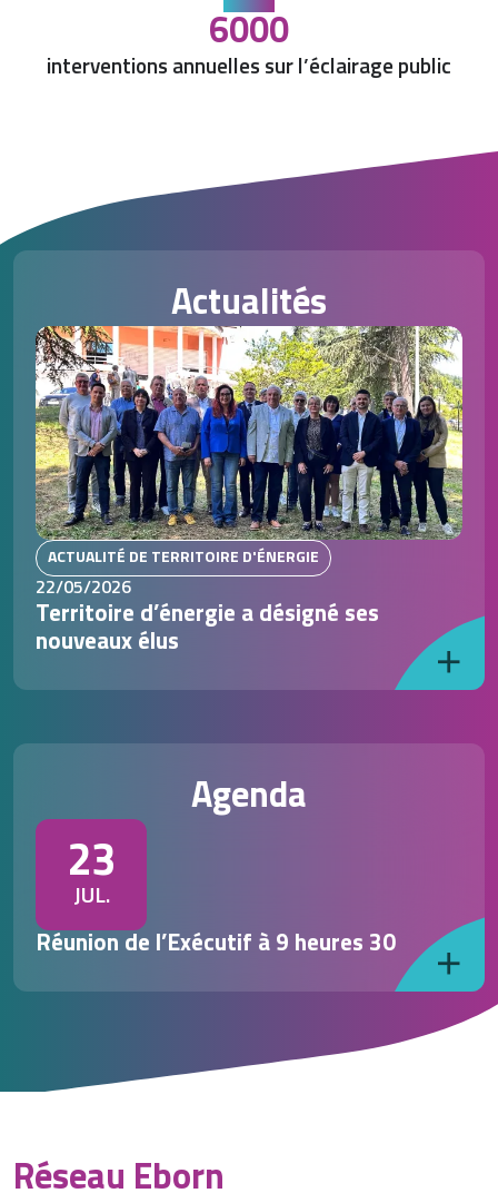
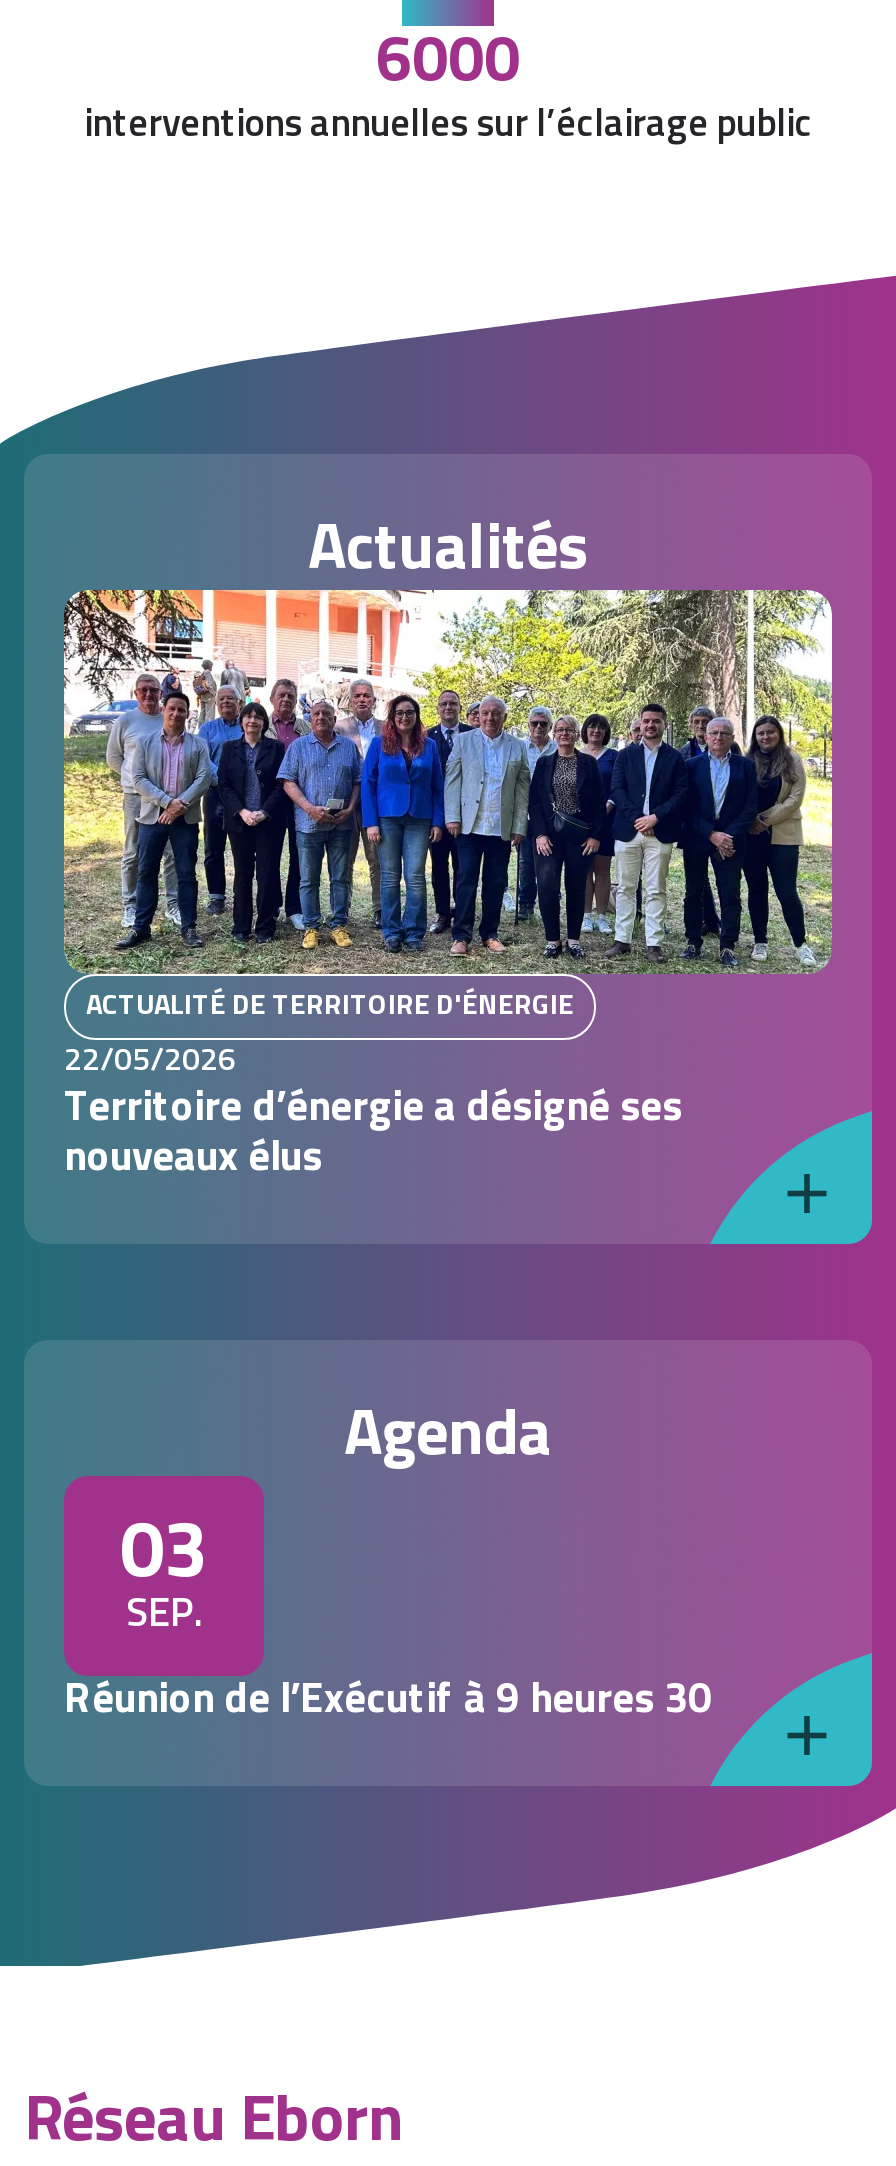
- 23
- JUL.
+ 03
+ SEP.
